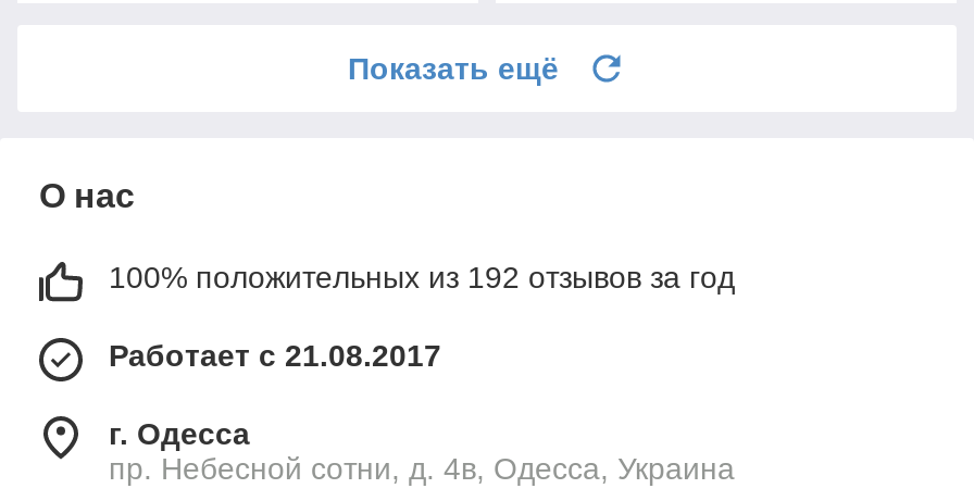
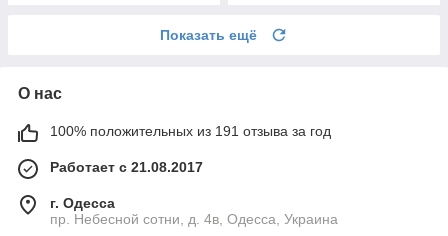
- 100% положительных из 192 отзывов за год
+ 100% положительных из 191 отзыва за год
